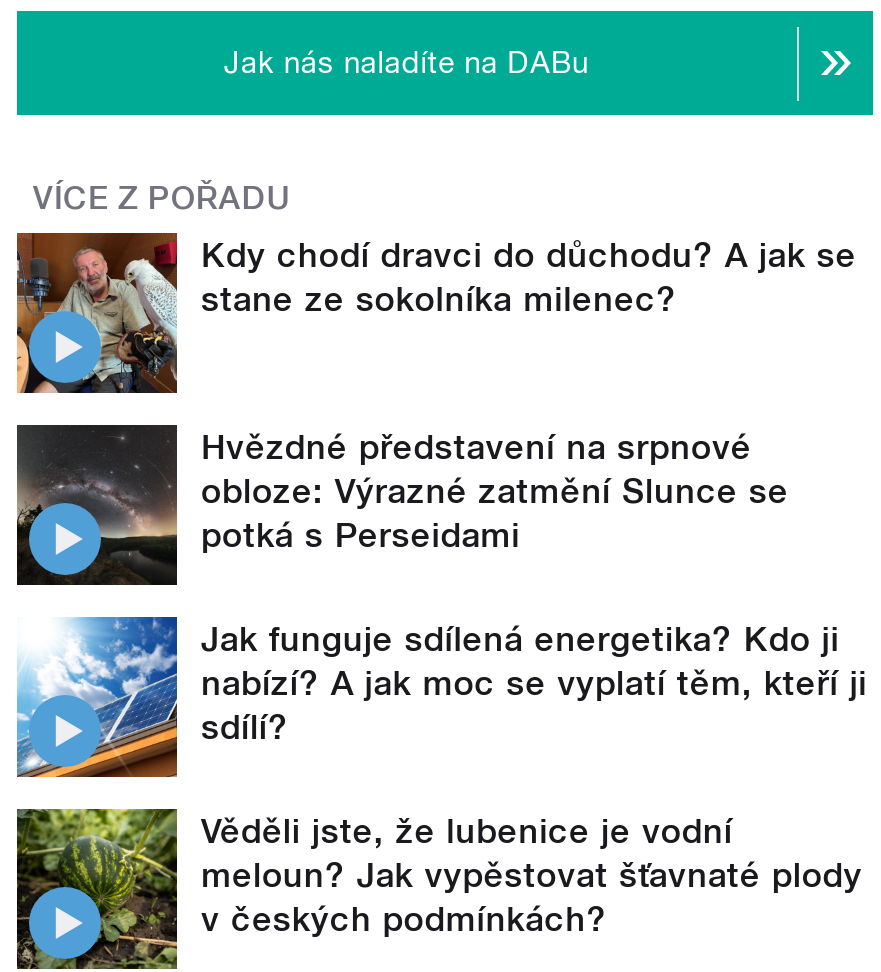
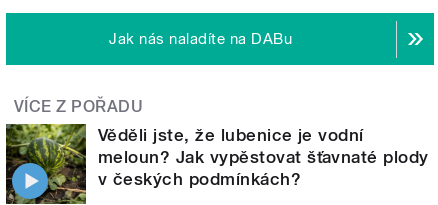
- [image]
- Kdy chodí dravci do důchodu? A jak se
- stane ze sokolníka milenec?

- [image]
- Hvězdné představení na srpnové
- obloze: Výrazné zatmění Slunce se
- potká s Perseidami
- Jak funguje sdílená energetika? Kdo ji
- nabízí? A jak moc se vyplatí těm, kteří ji
- sdílí?

- [image]
